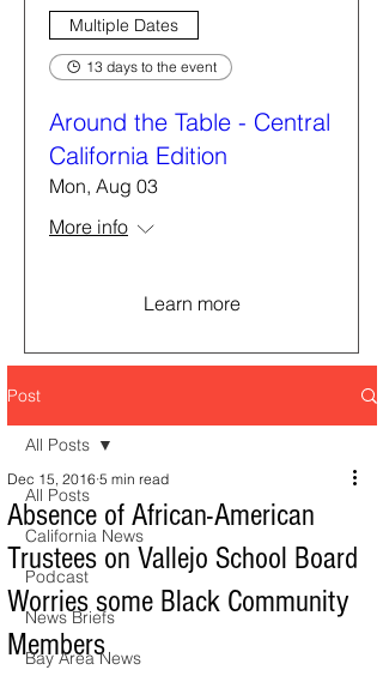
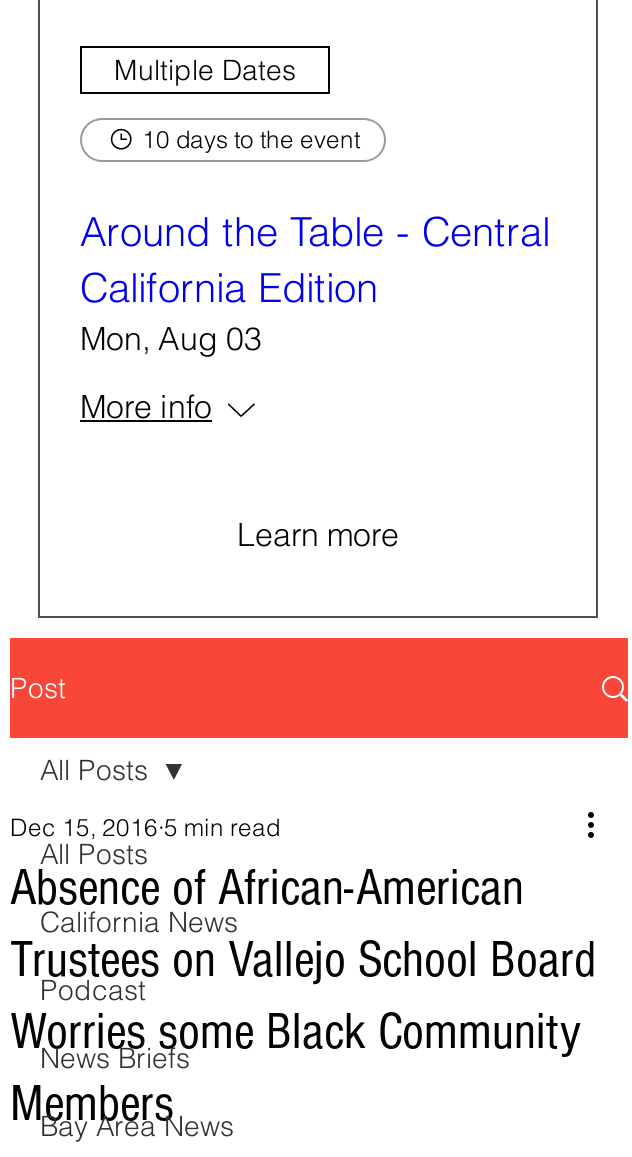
- 13 days to the event
+ 10 days to the event
